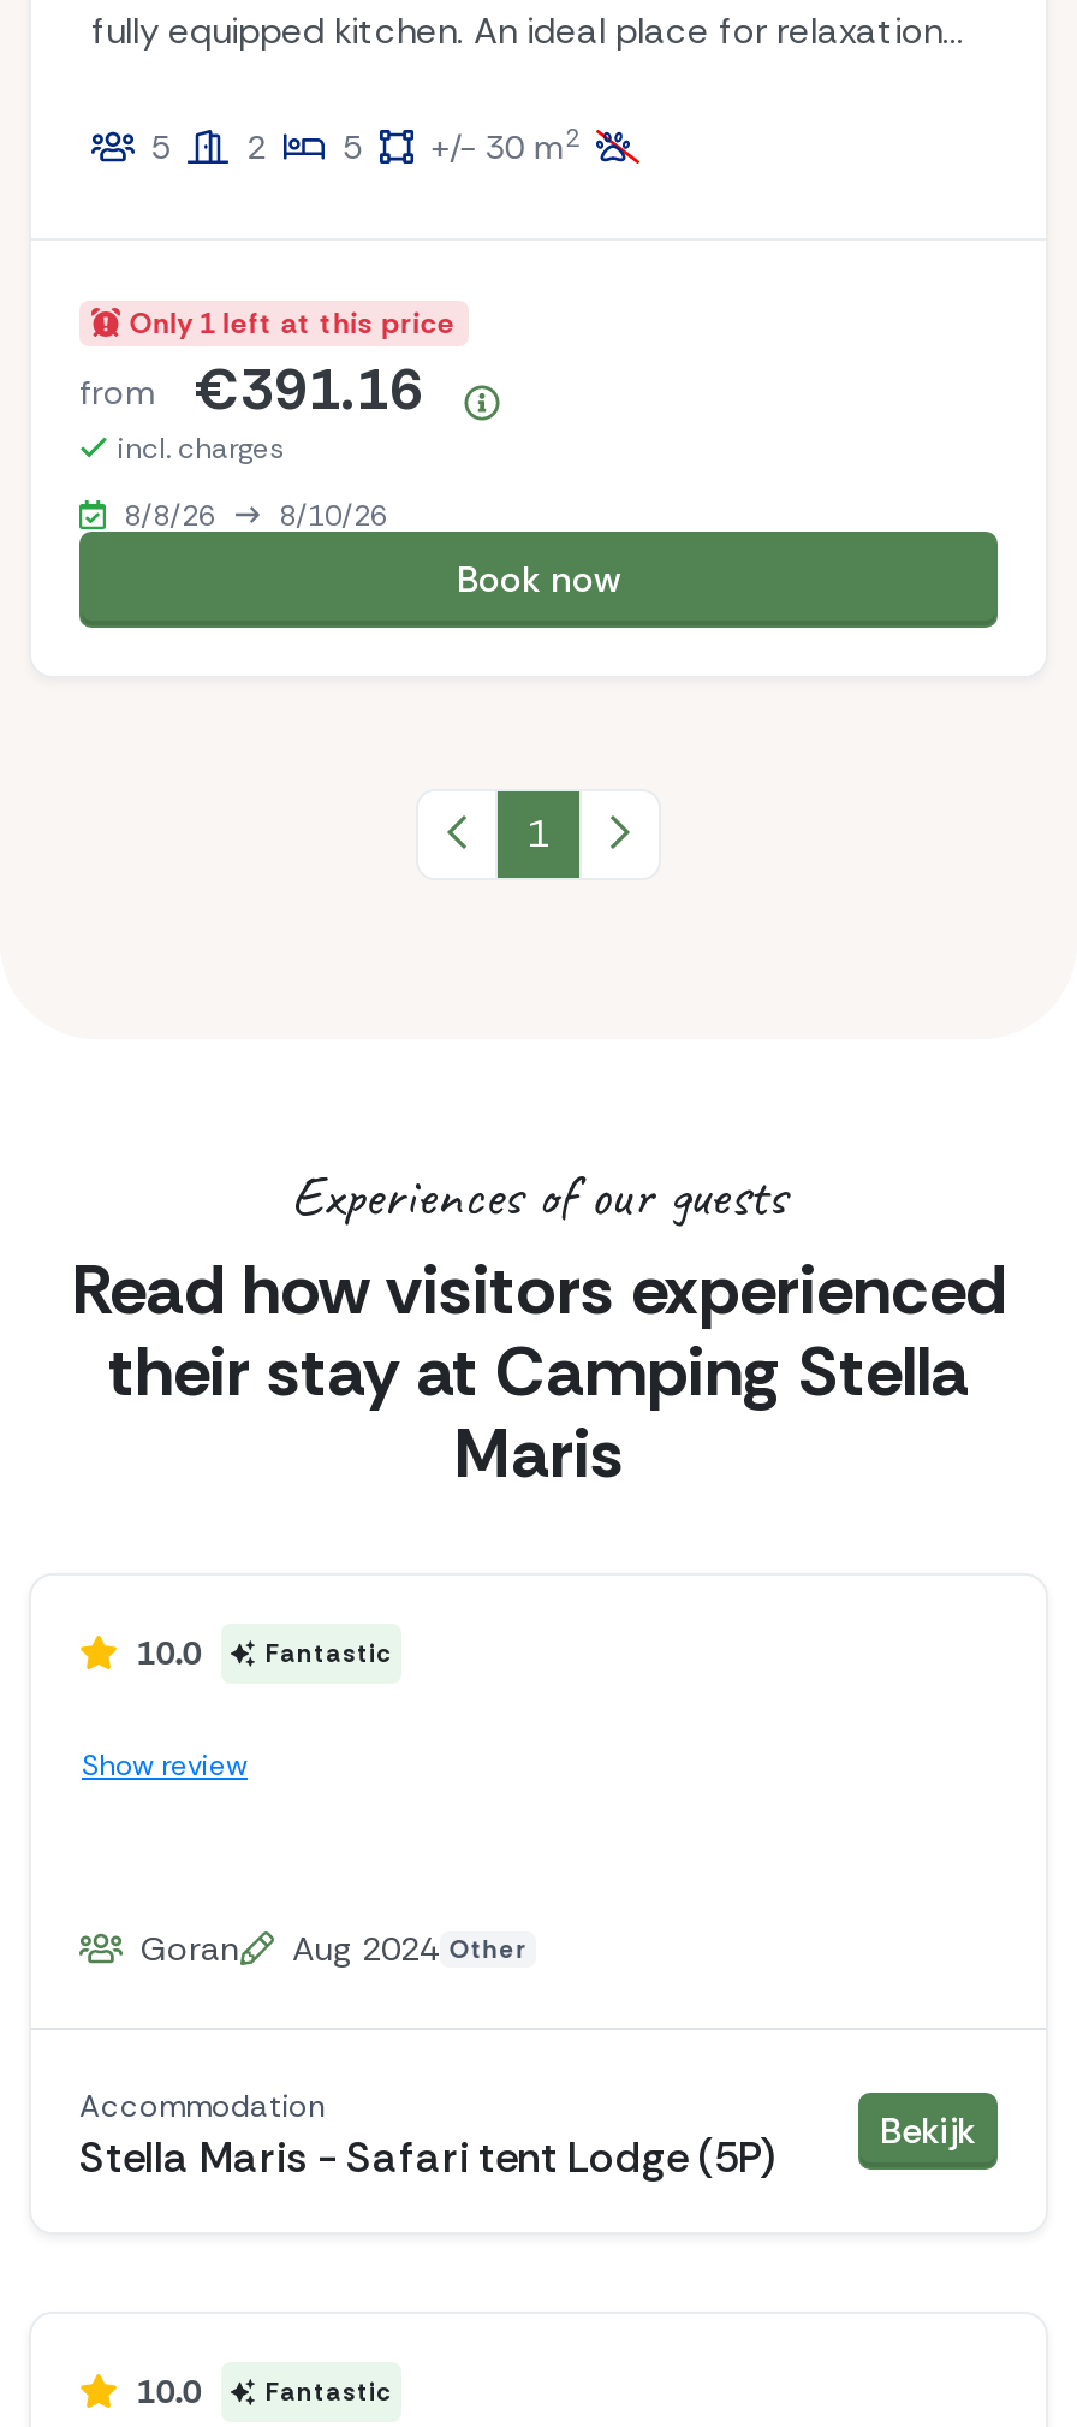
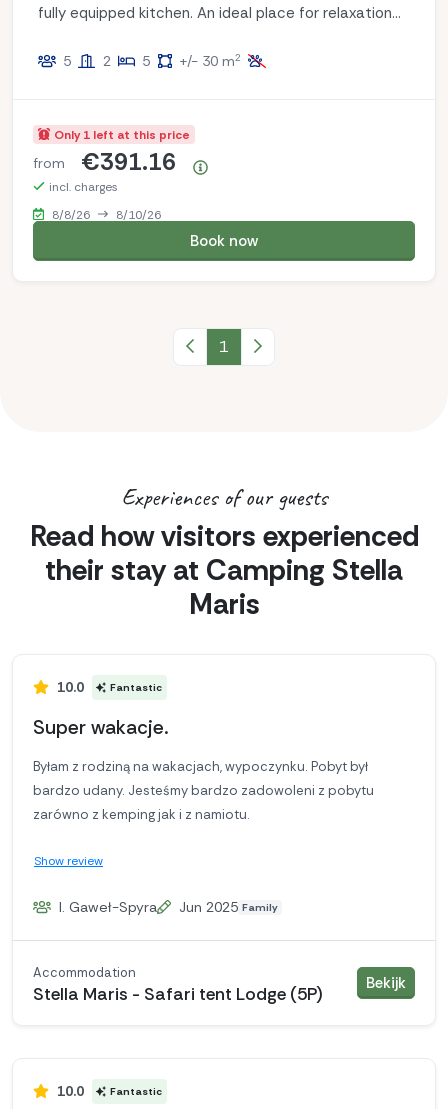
+ Super wakacje.
+ Byłam z rodziną na wakacjach, wypoczynku. Pobyt był
+ bardzo udany. Jesteśmy bardzo zadowoleni z pobytu
+ zarówno z kemping jak i z namiotu.

moved down: Show review

- Goran
- Aug 2024 Other
+ I. Gaweł-Spyra
+ Jun 2025 Family
